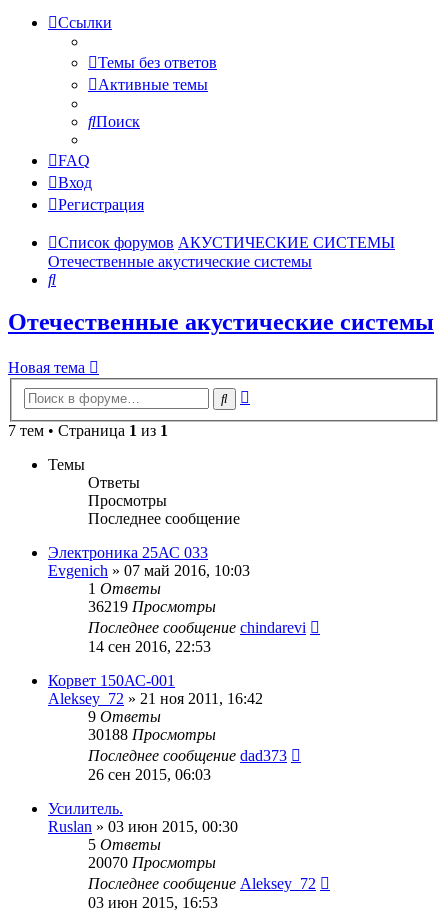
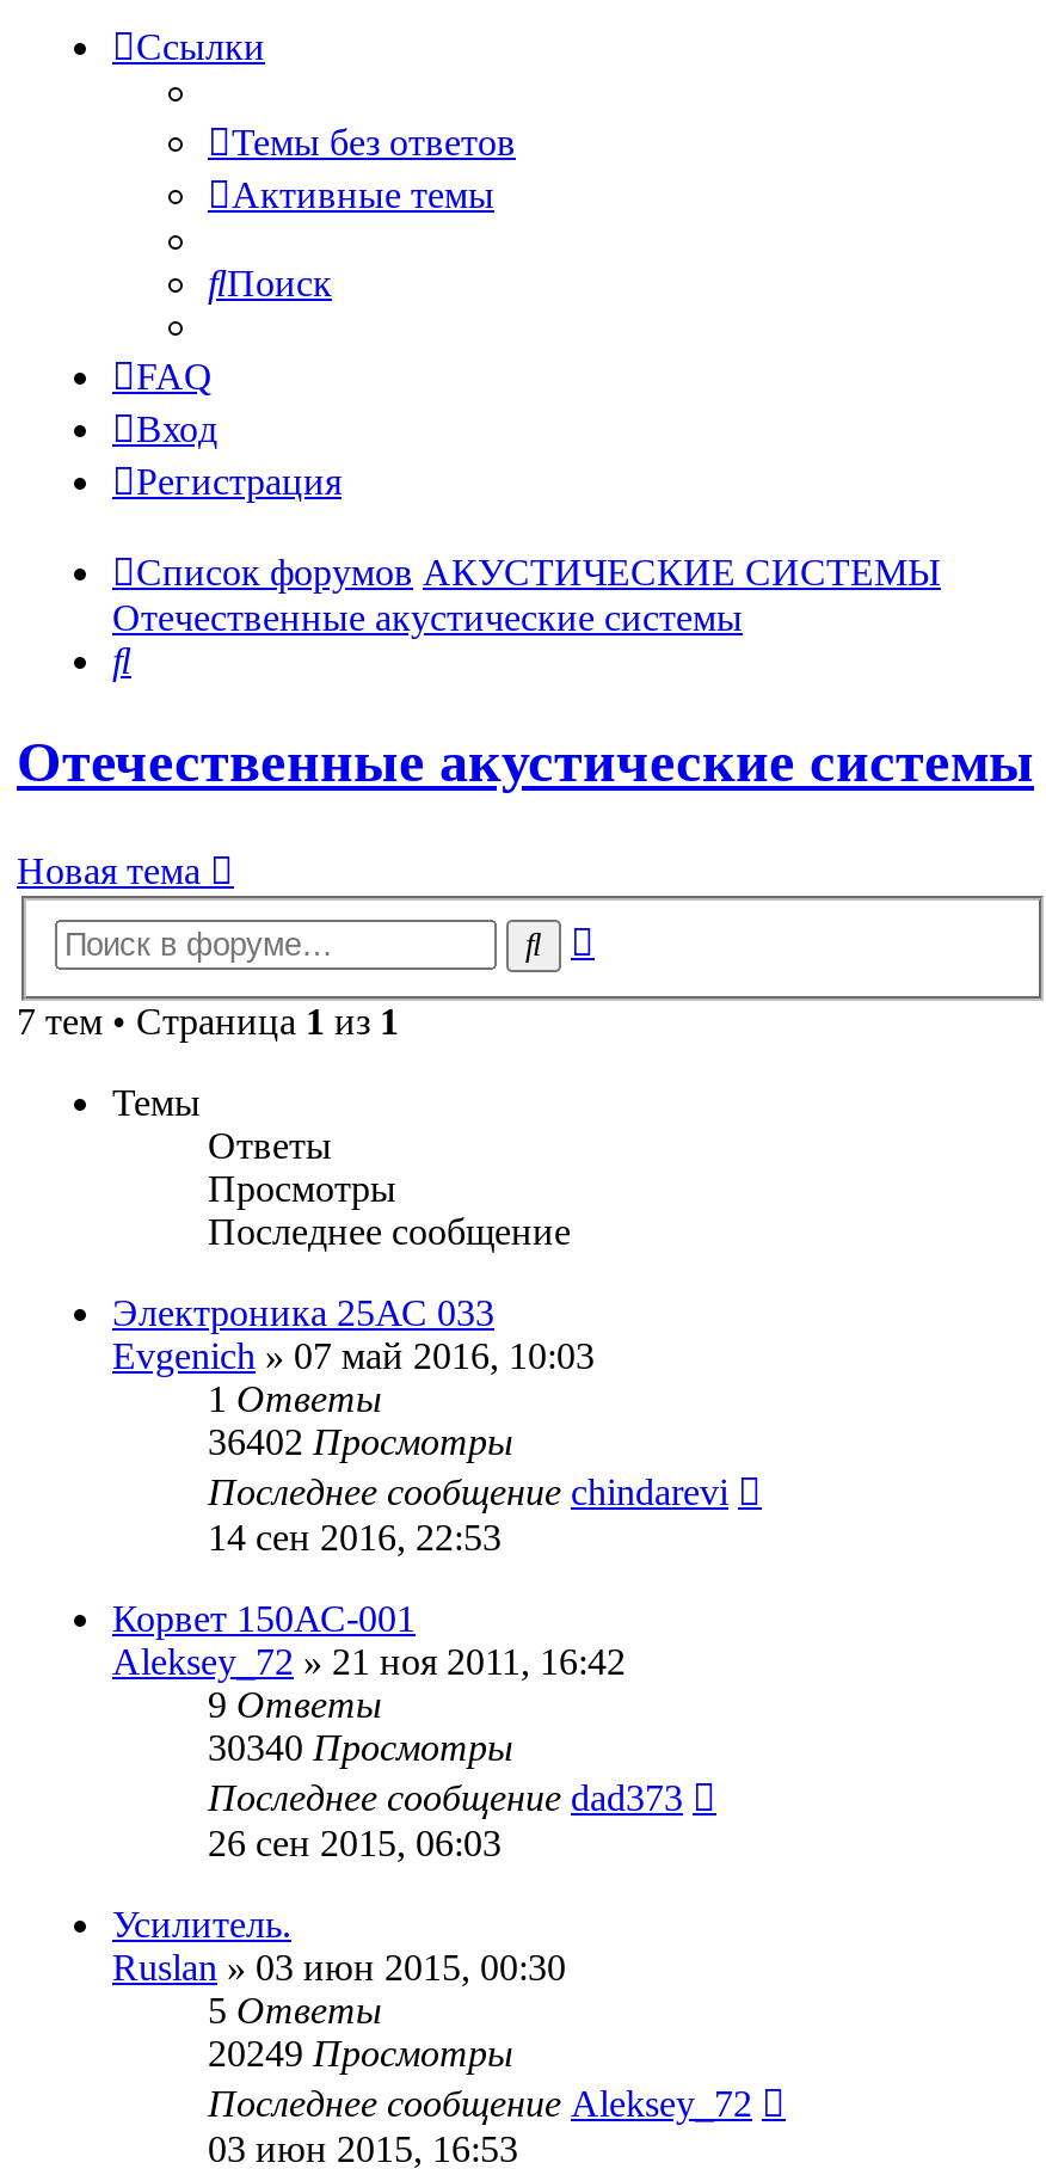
- 36219 Просмотры
+ 36402 Просмотры

- 30188 Просмотры
+ 30340 Просмотры

- 20070 Просмотры
+ 20249 Просмотры
